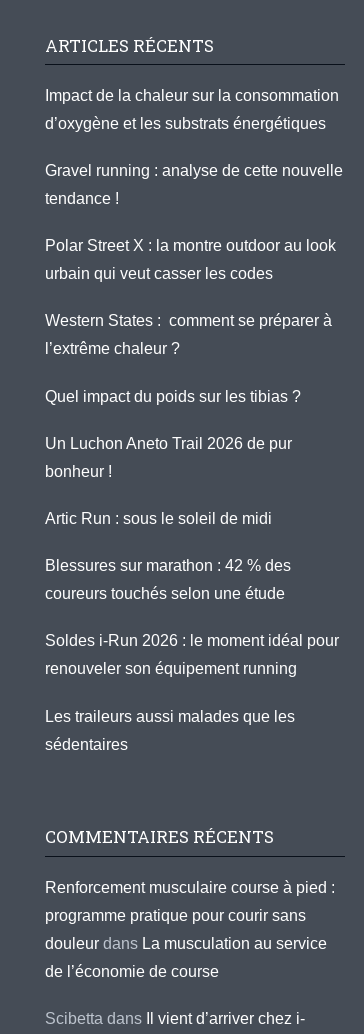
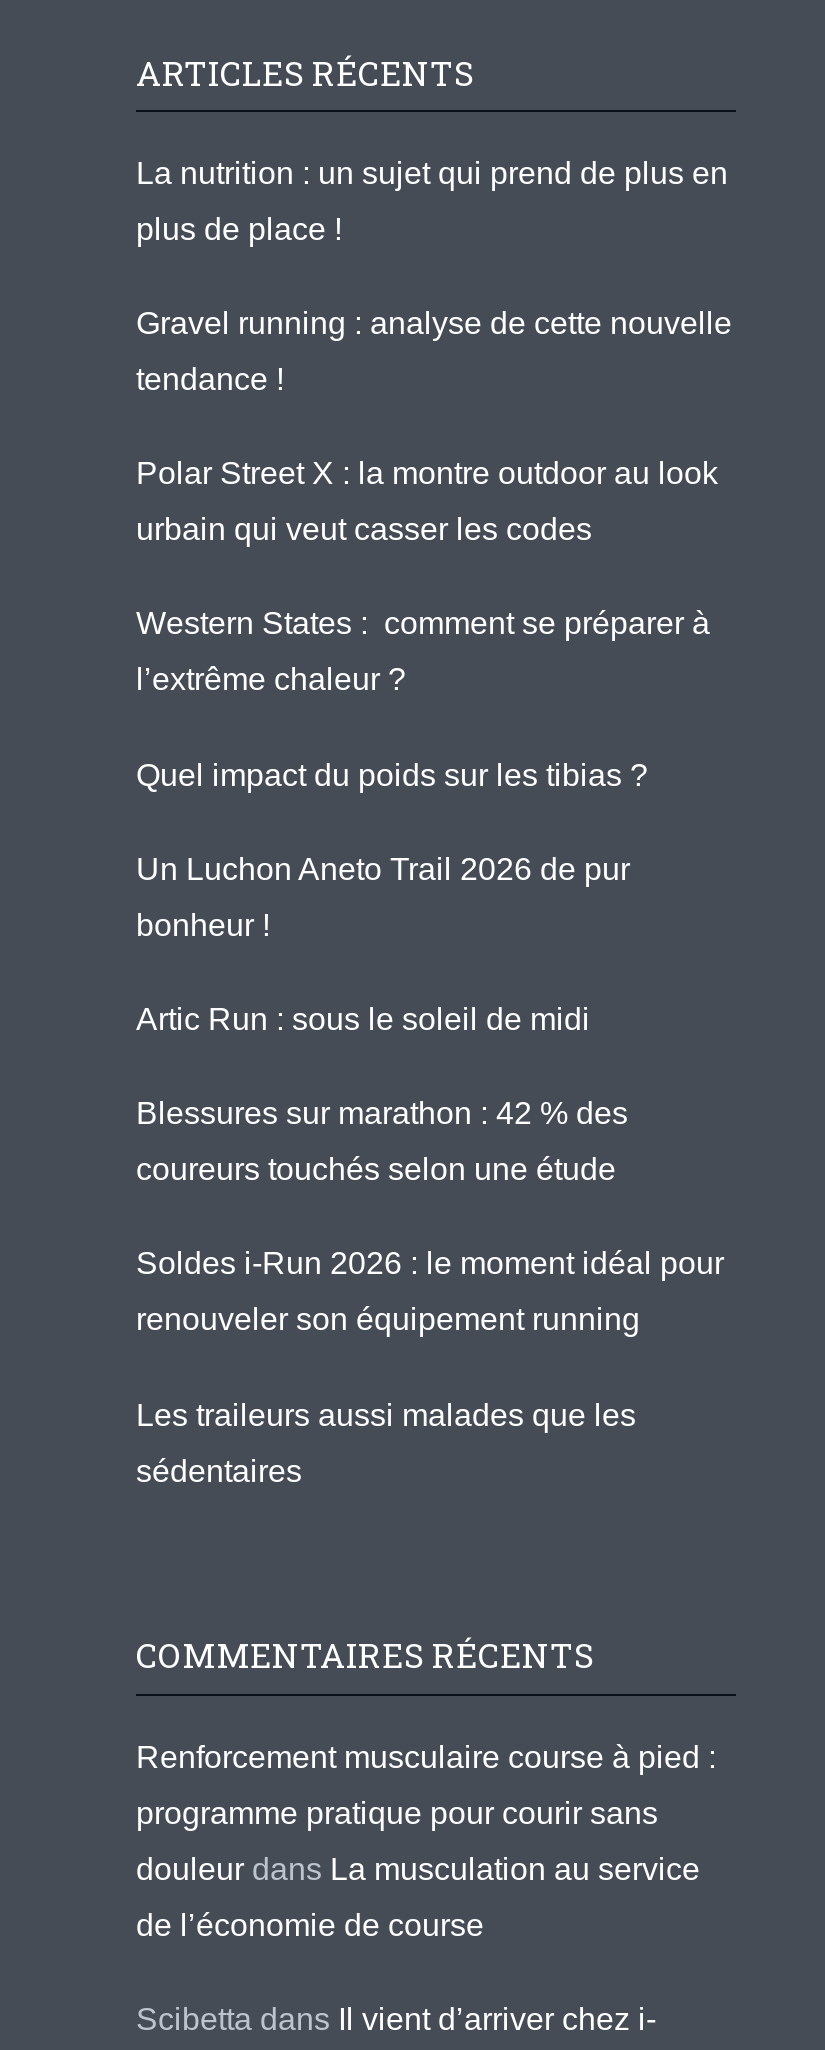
- Impact de la chaleur sur la consommation
+ La nutrition : un sujet qui prend de plus en

- d’oxygène et les substrats énergétiques
+ plus de place !
